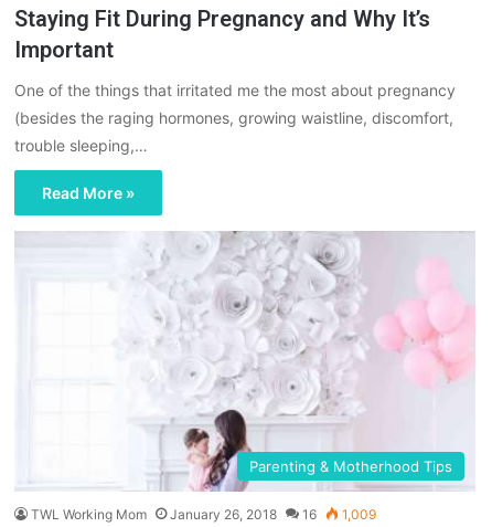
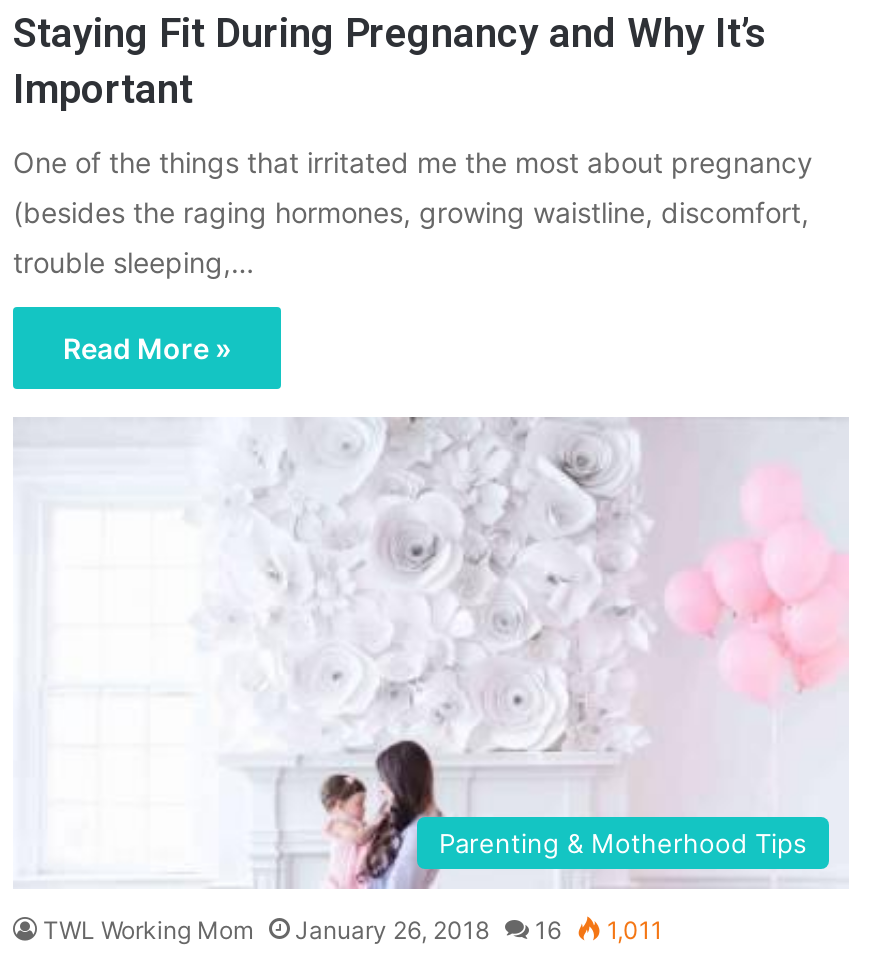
- TWL Working Mom January 26, 2018 16 1,009
+ TWL Working Mom January 26, 2018 16 1,011
